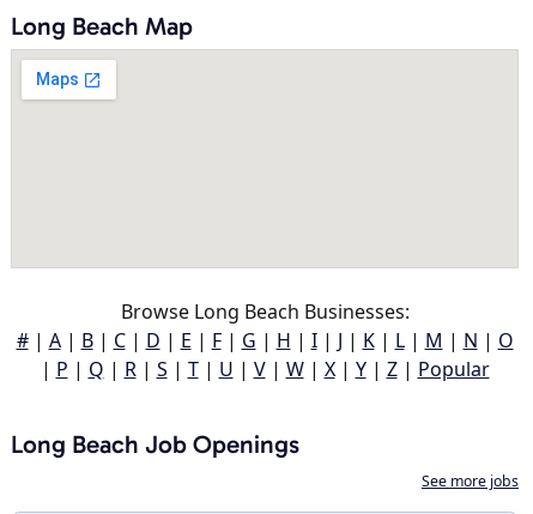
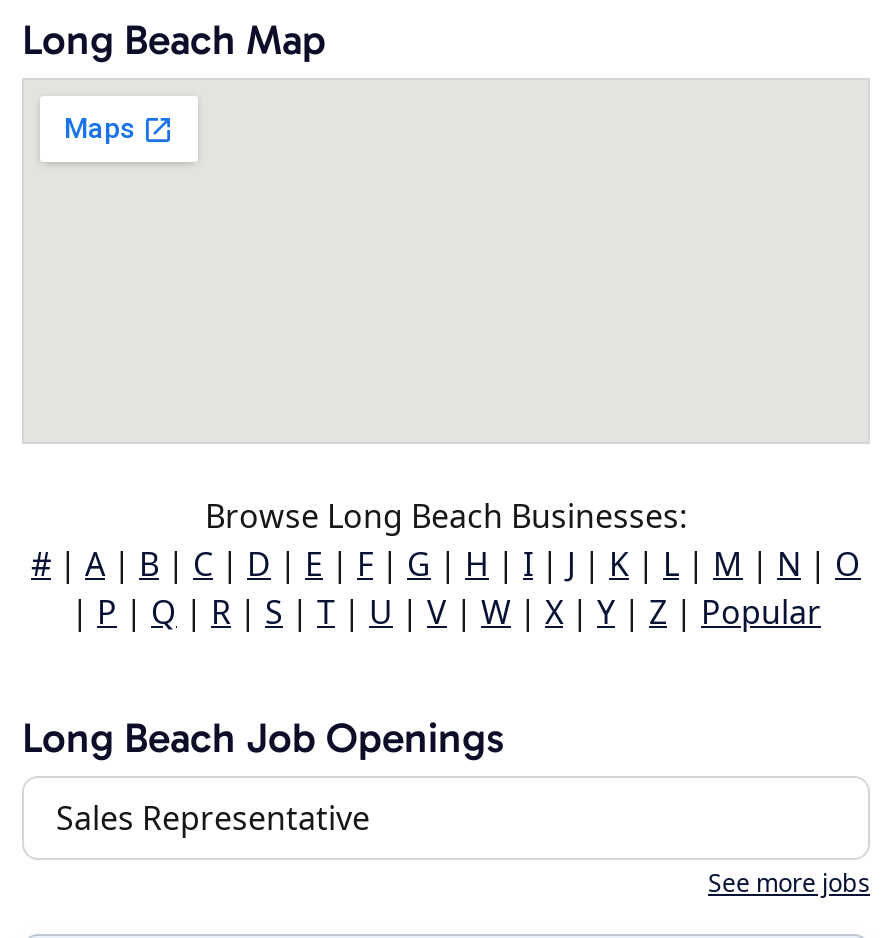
+ Sales Representative
